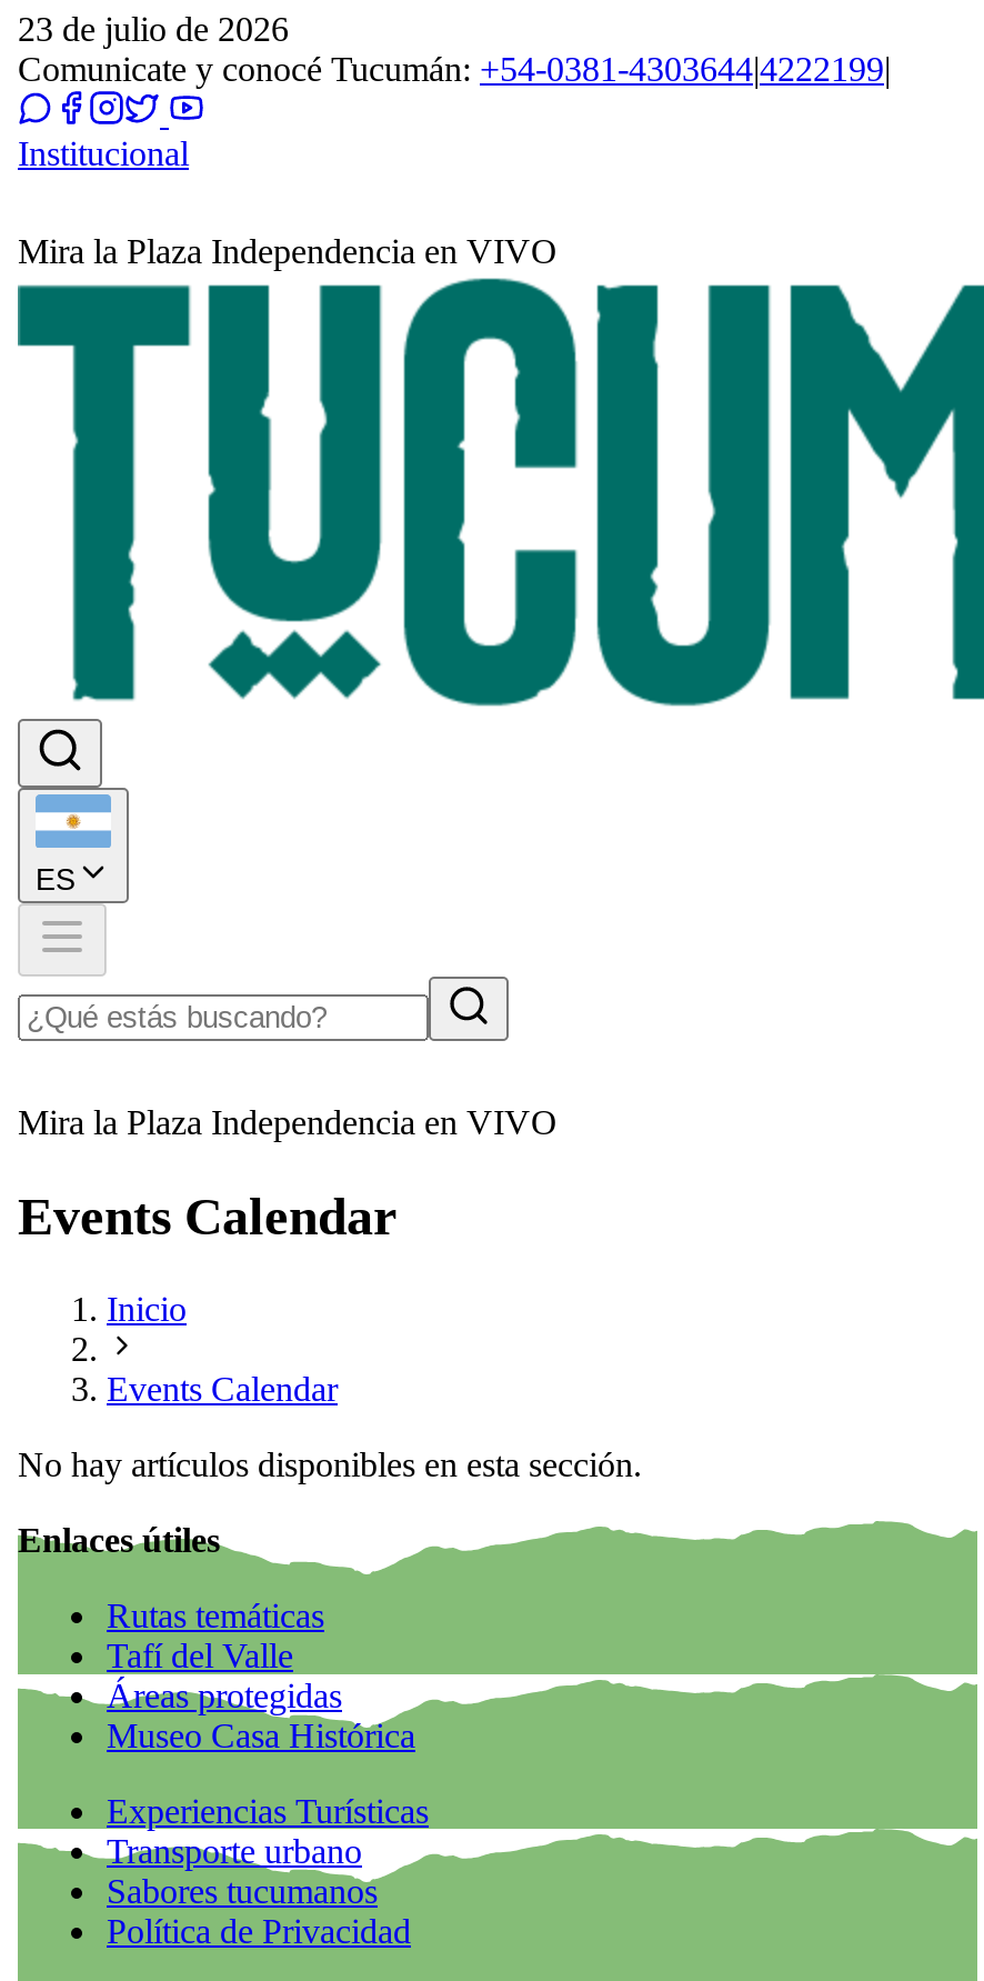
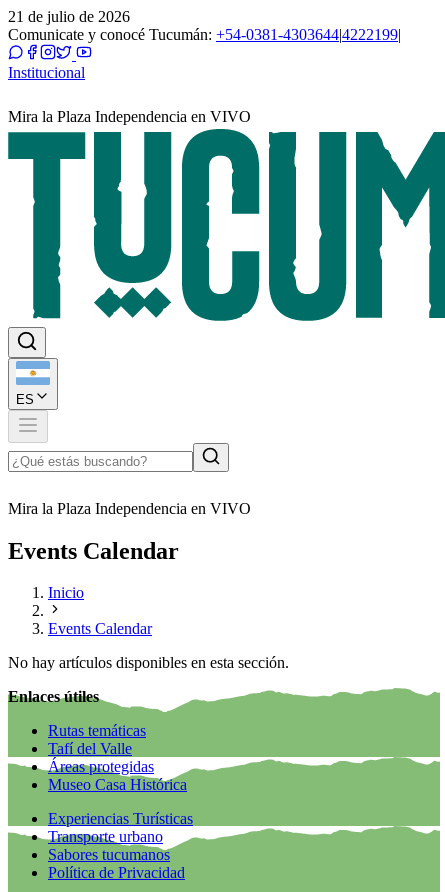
- 23 de julio de 2026
+ 21 de julio de 2026
